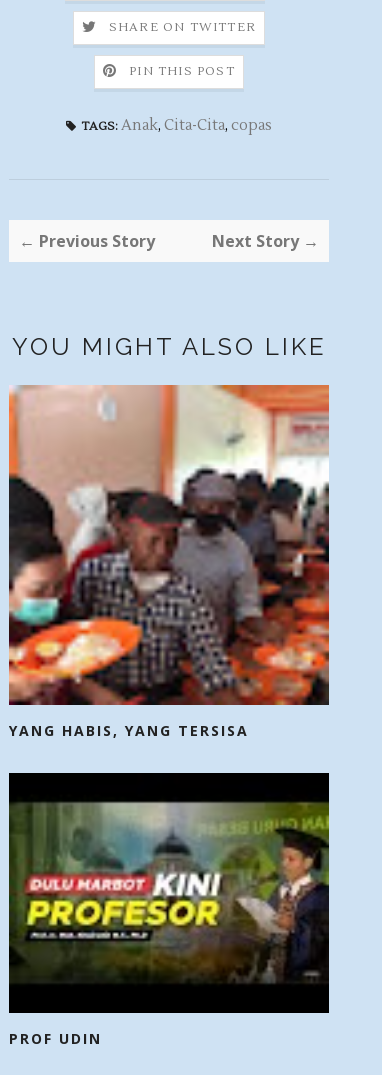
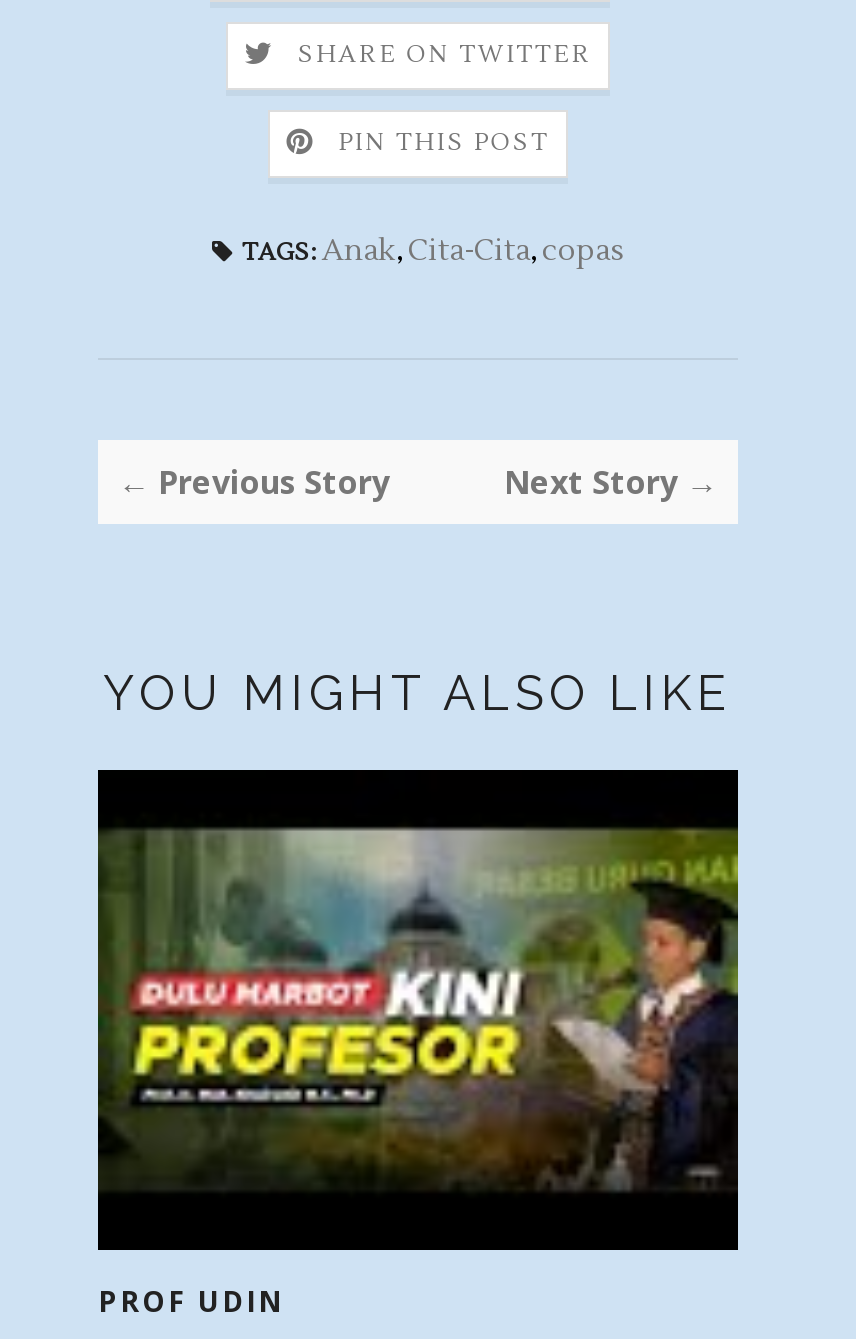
- [image]
- YANG HABIS, YANG TERSISA
